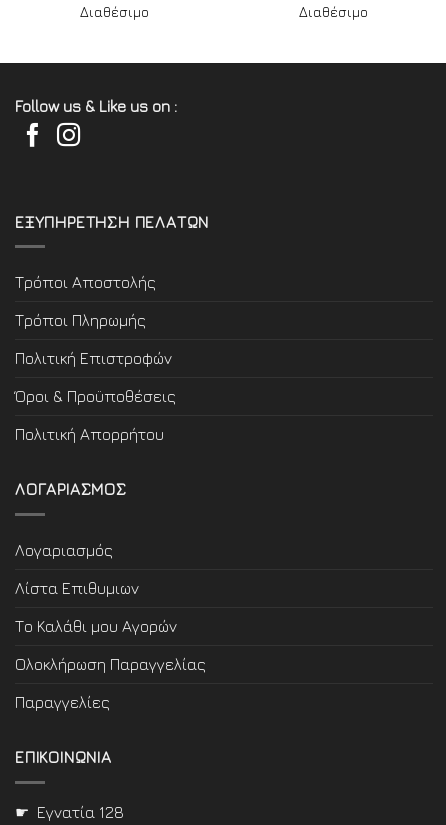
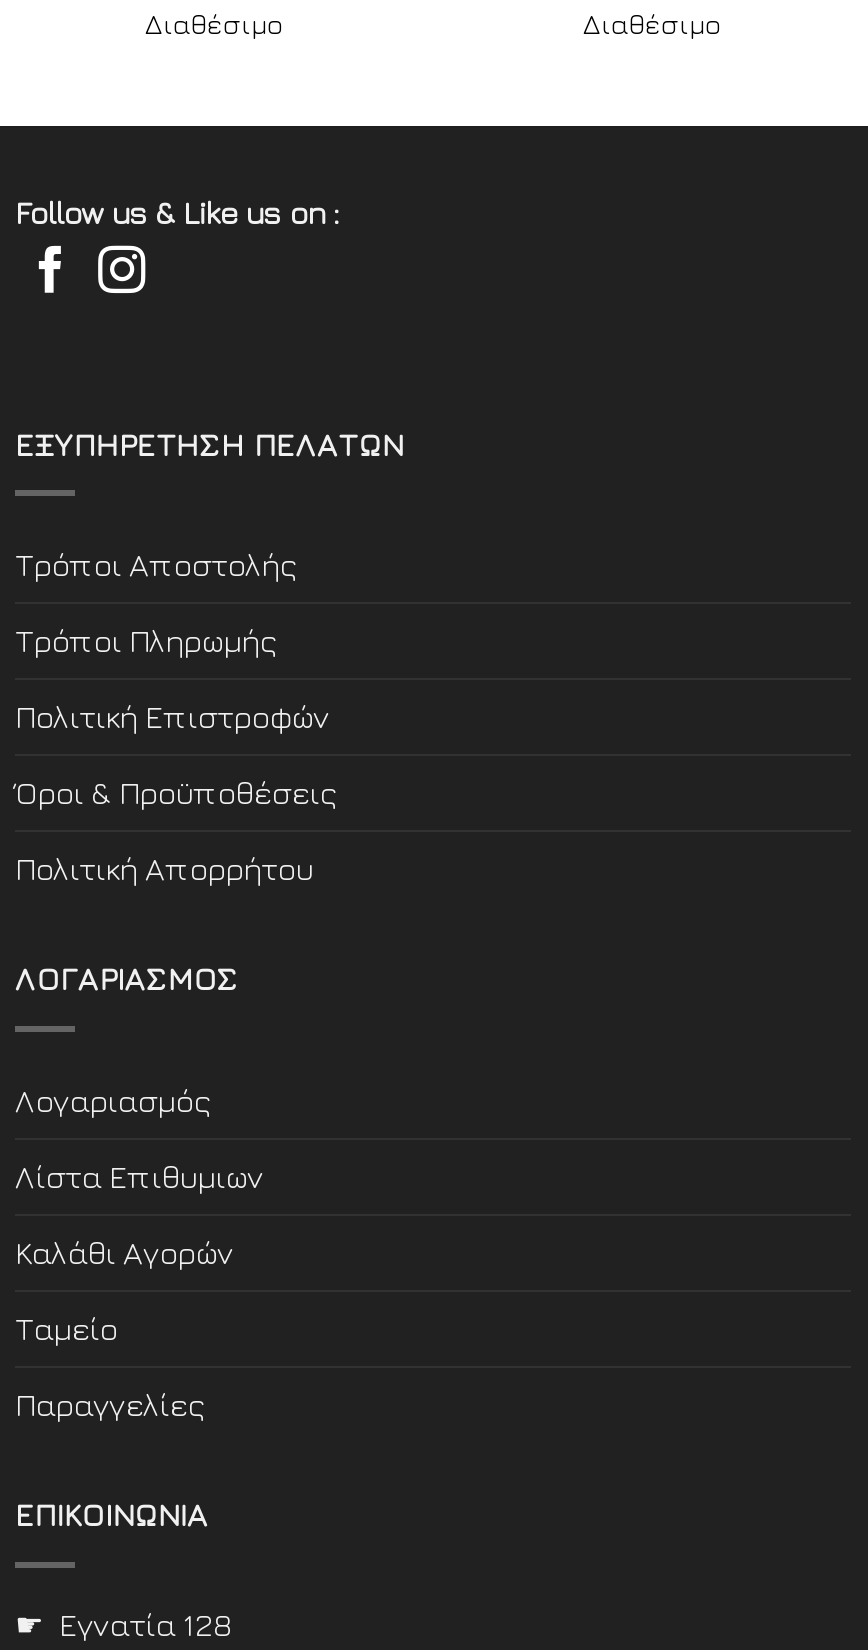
- Το Καλάθι μου Αγορών
+ Καλάθι Αγορών

- Ολοκλήρωση Παραγγελίας
+ Ταμείο
